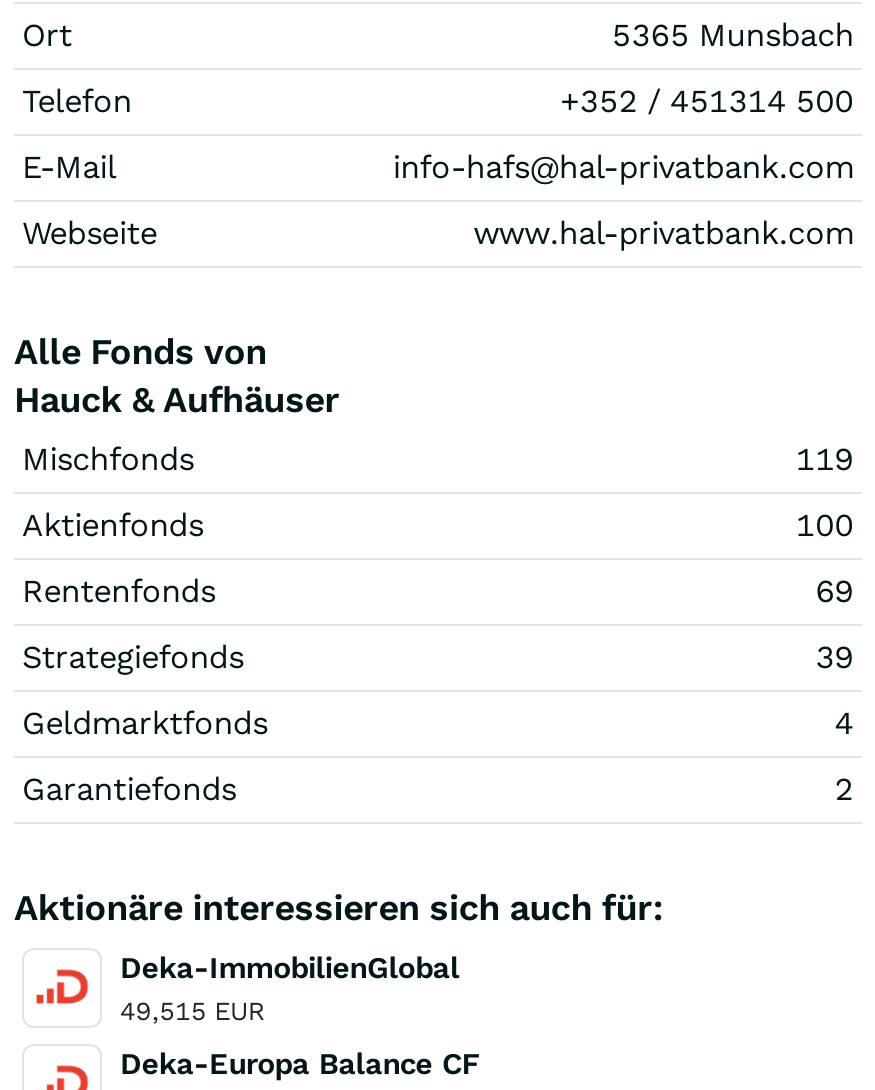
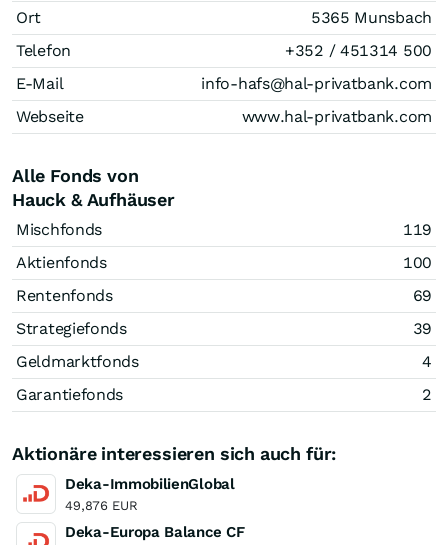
- 49,515 EUR
+ 49,876 EUR
